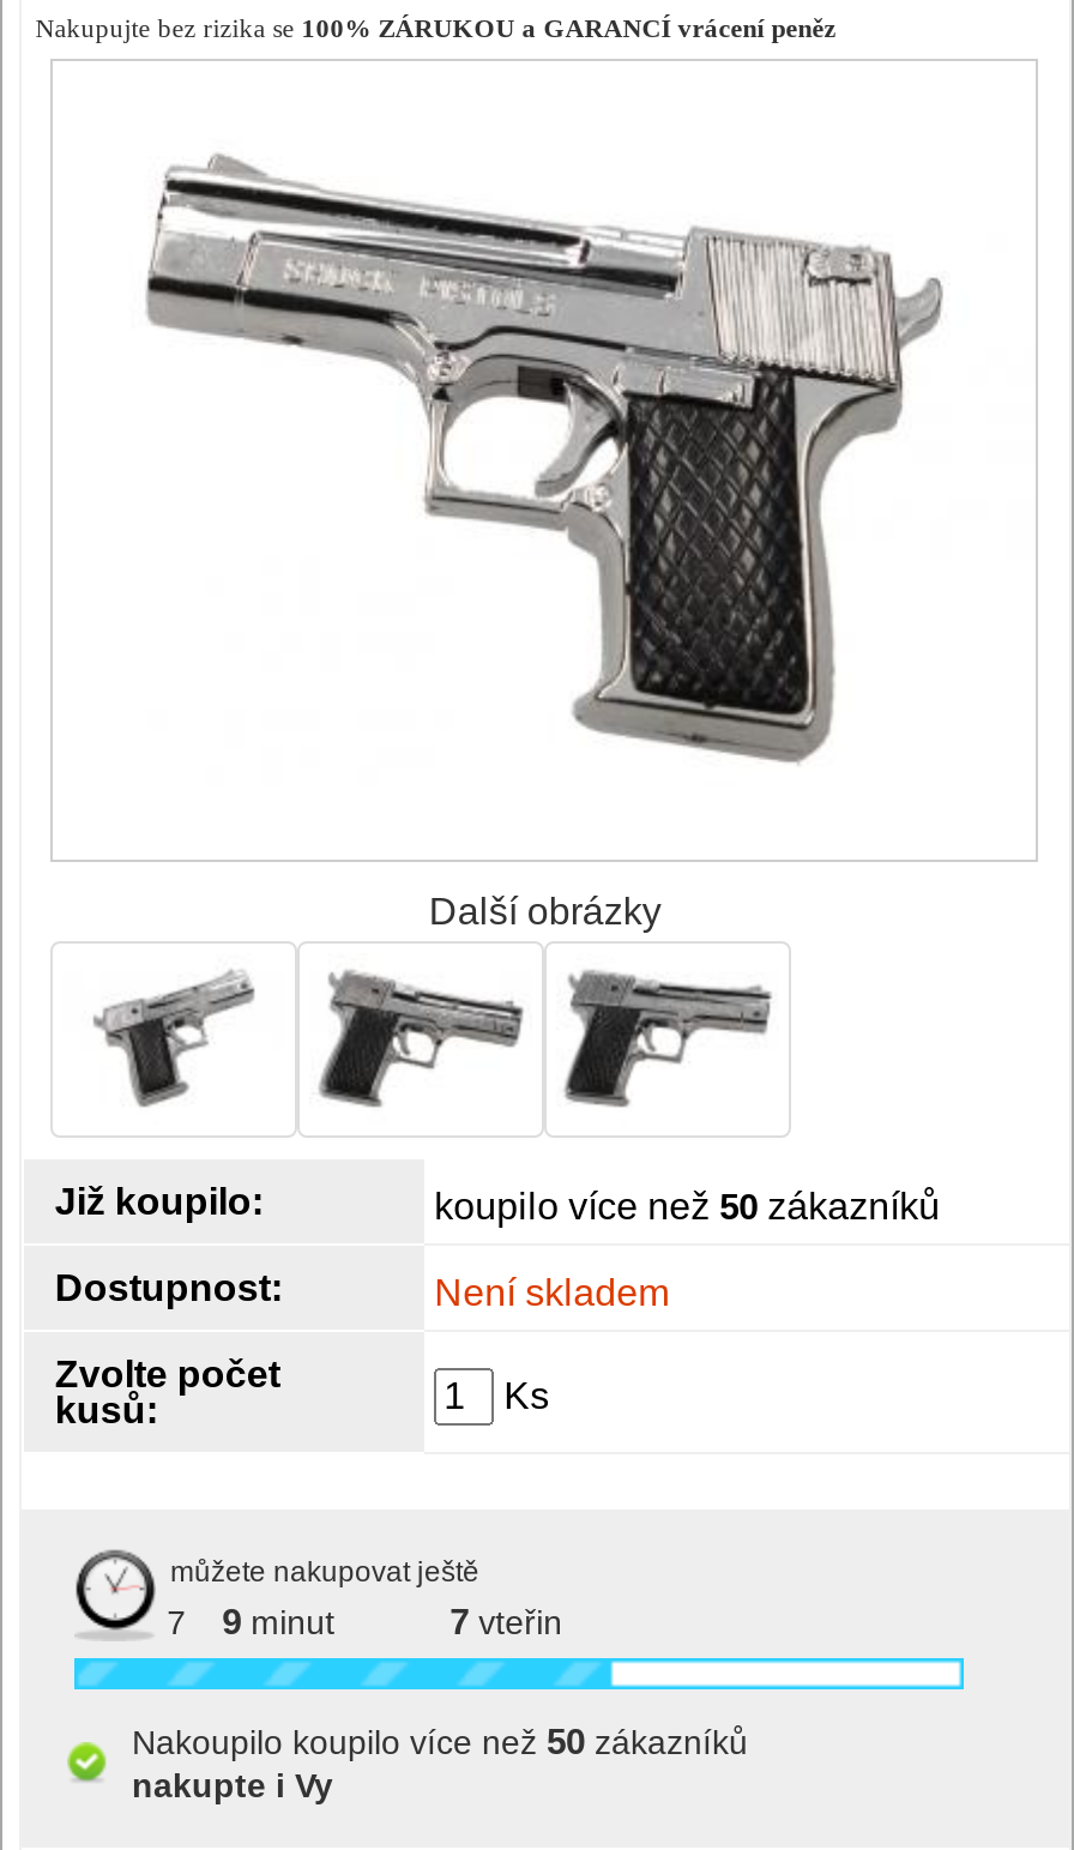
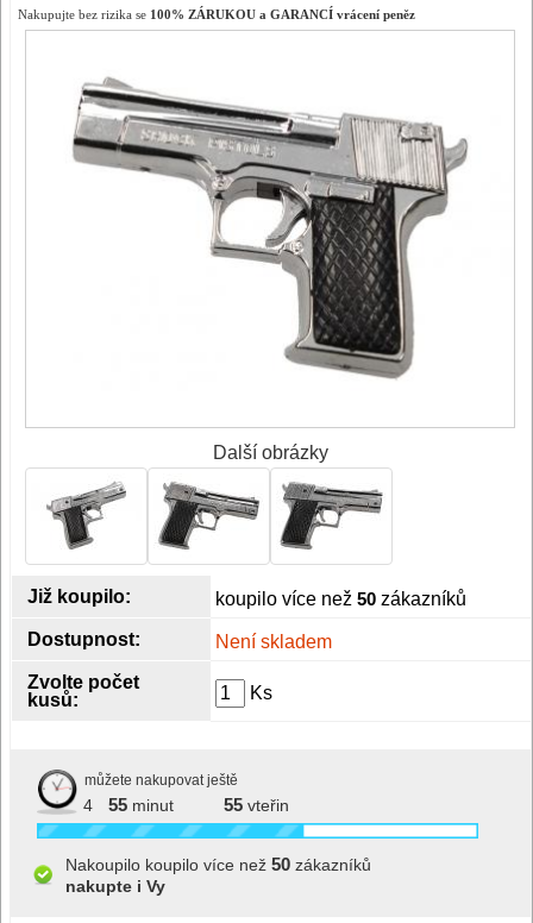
- 7
+ 4

- 9 minut
+ 55 minut

- 7 vteřin
+ 55 vteřin
